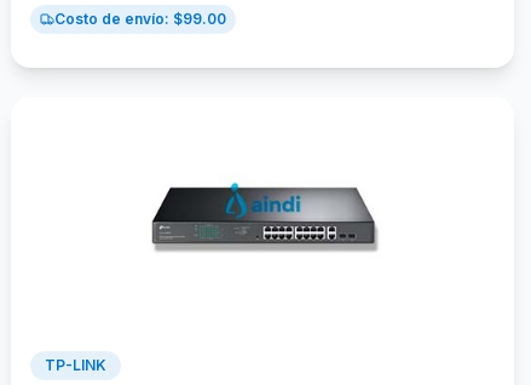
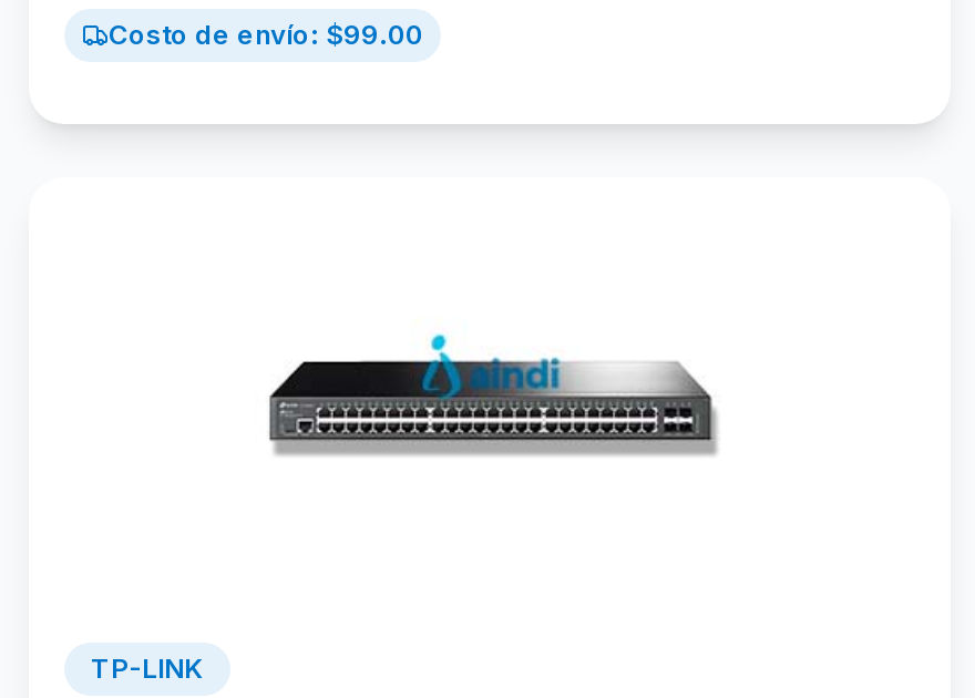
- [image]
+ [image]
